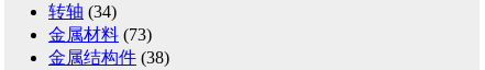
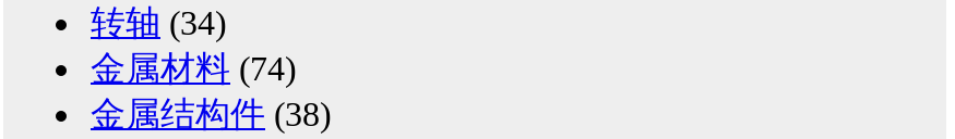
- 金属材料(73)
+ 金属材料(74)
